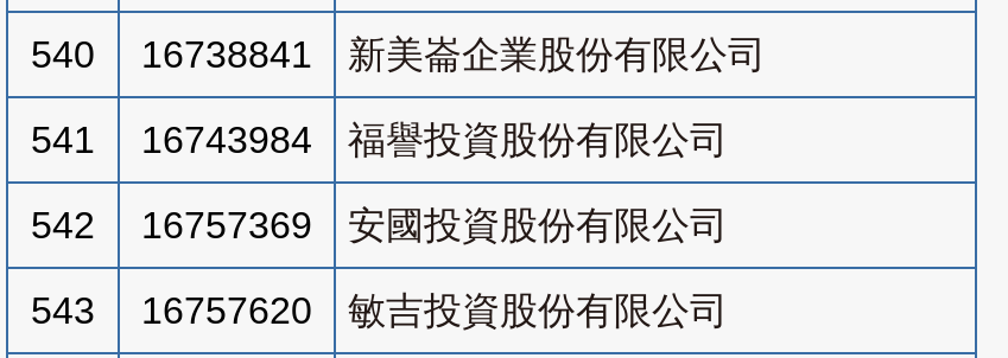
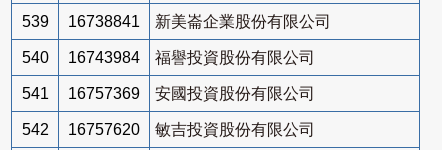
- 540 16738841 新美崙企業股份有限公司
+ 539 16738841 新美崙企業股份有限公司

- 541 16743984 福譽投資股份有限公司
+ 540 16743984 福譽投資股份有限公司

- 542 16757369 安國投資股份有限公司
+ 541 16757369 安國投資股份有限公司

- 543 16757620 敏吉投資股份有限公司
+ 542 16757620 敏吉投資股份有限公司
